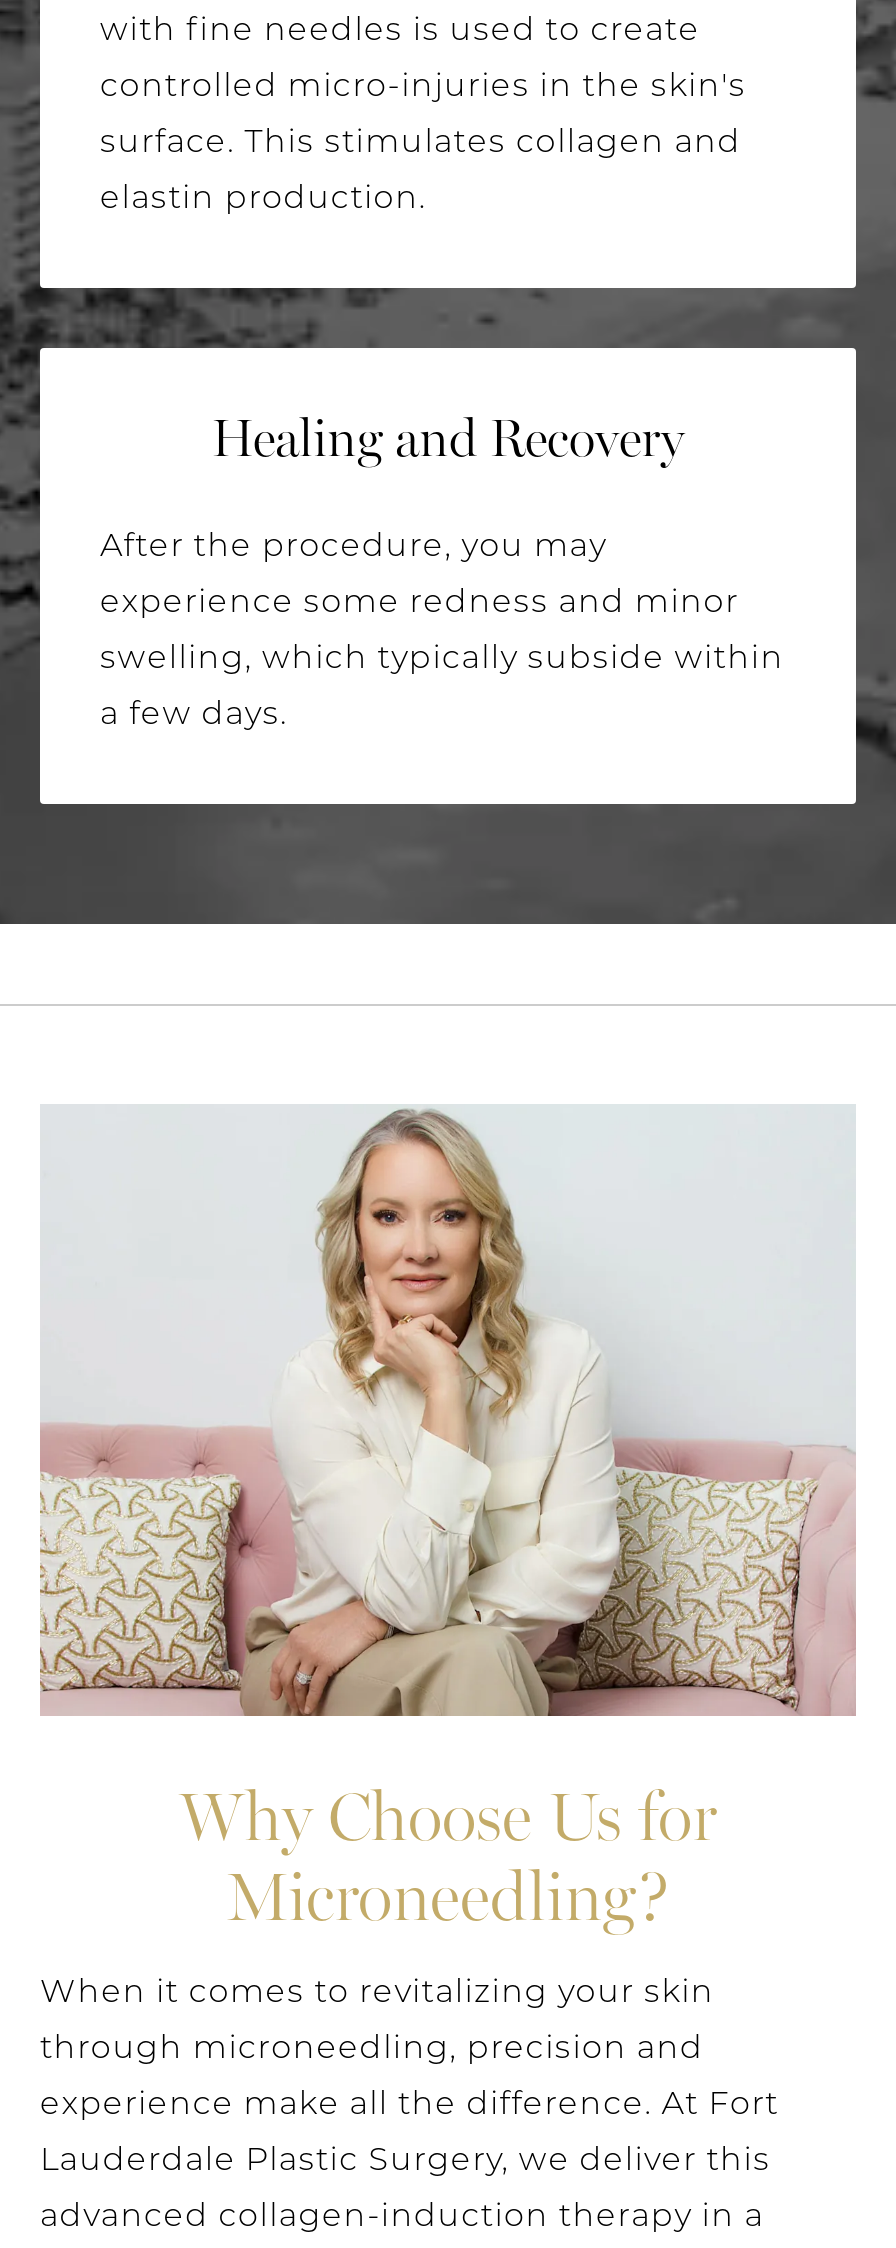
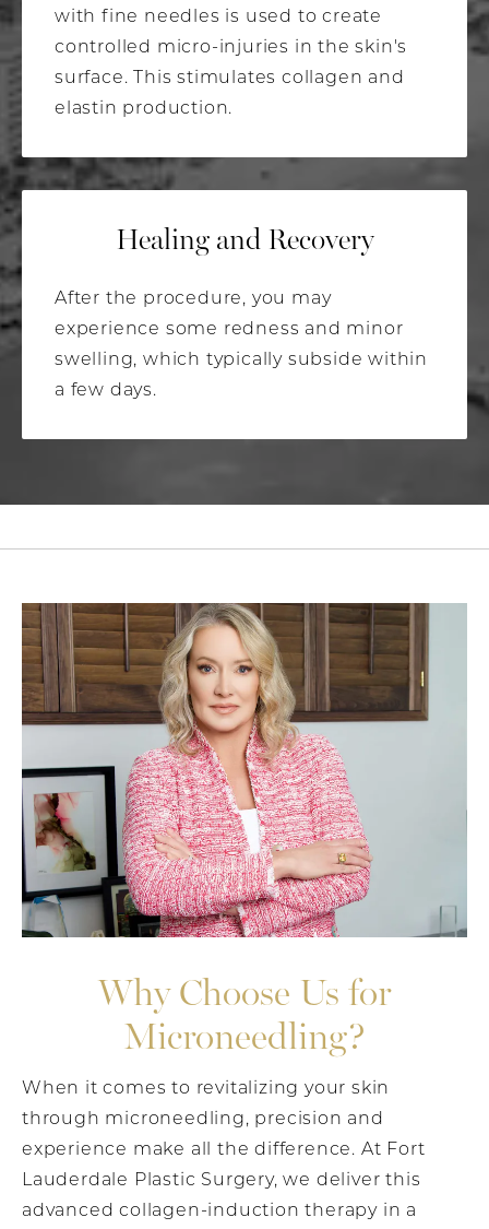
- [image]
+ [image]
